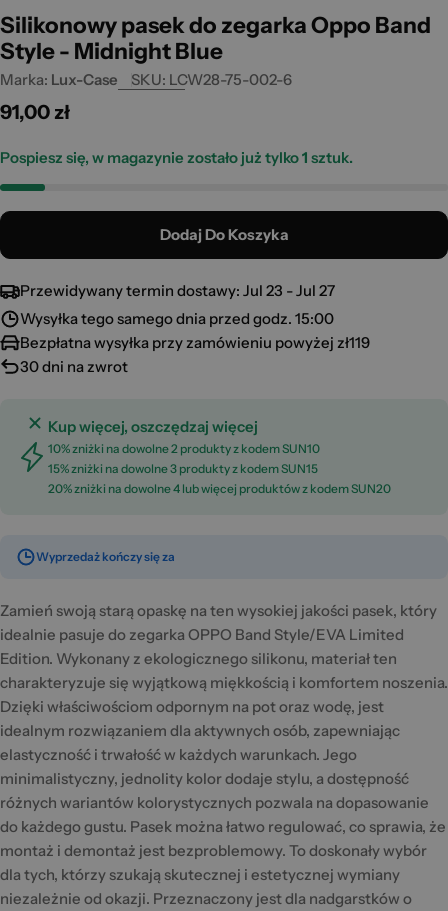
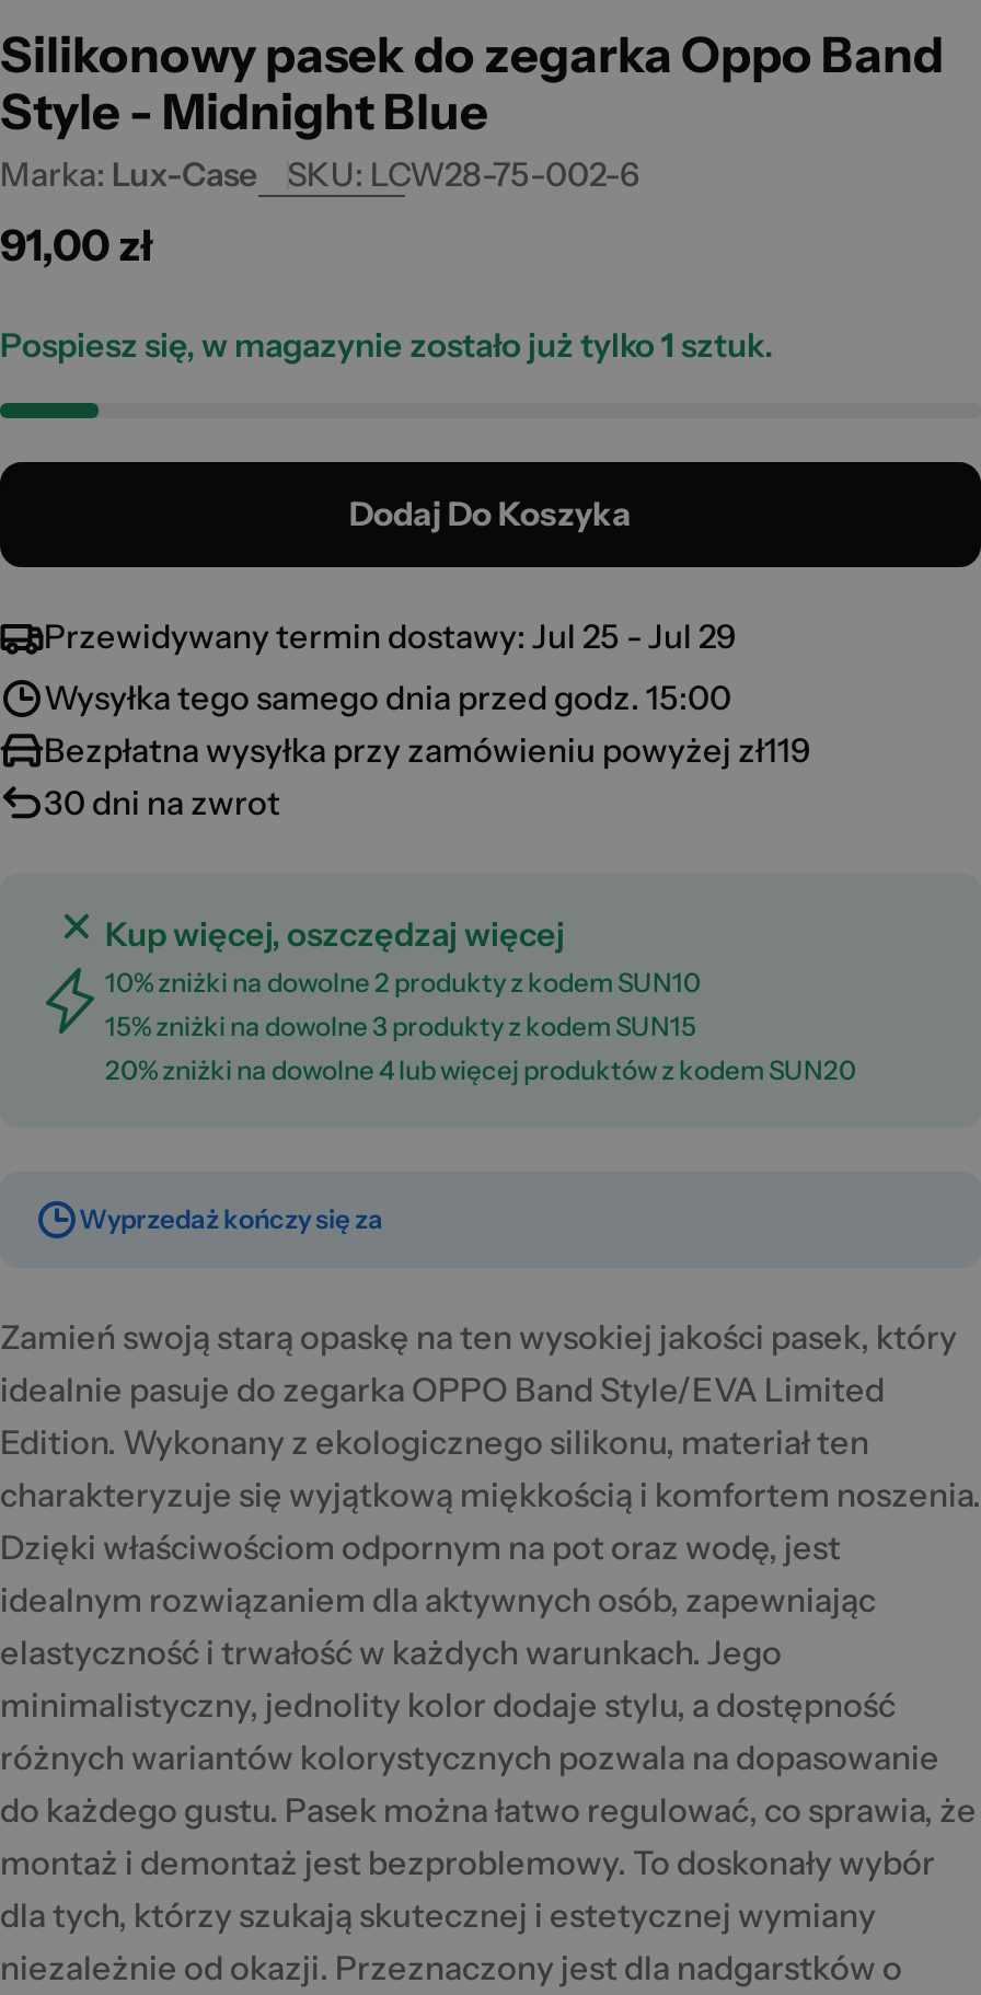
- Przewidywany termin dostawy: Jul 23 - Jul 27
+ Przewidywany termin dostawy: Jul 25 - Jul 29
